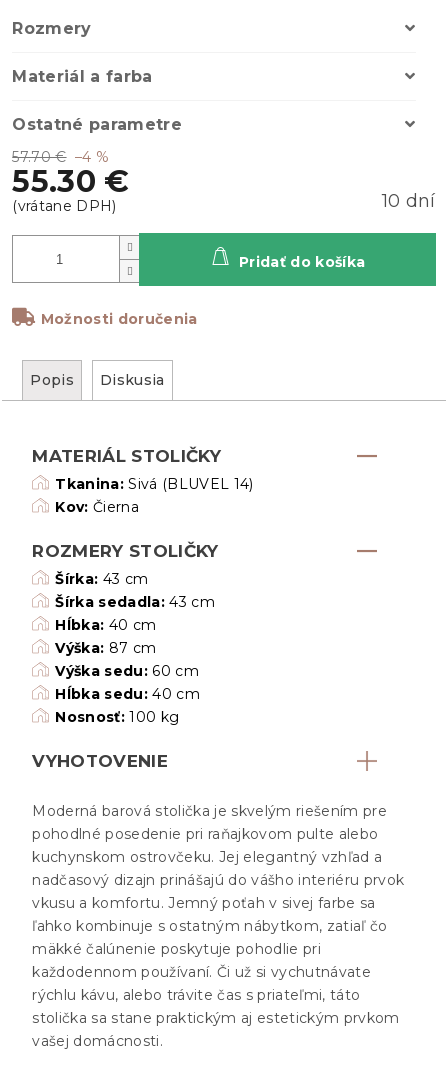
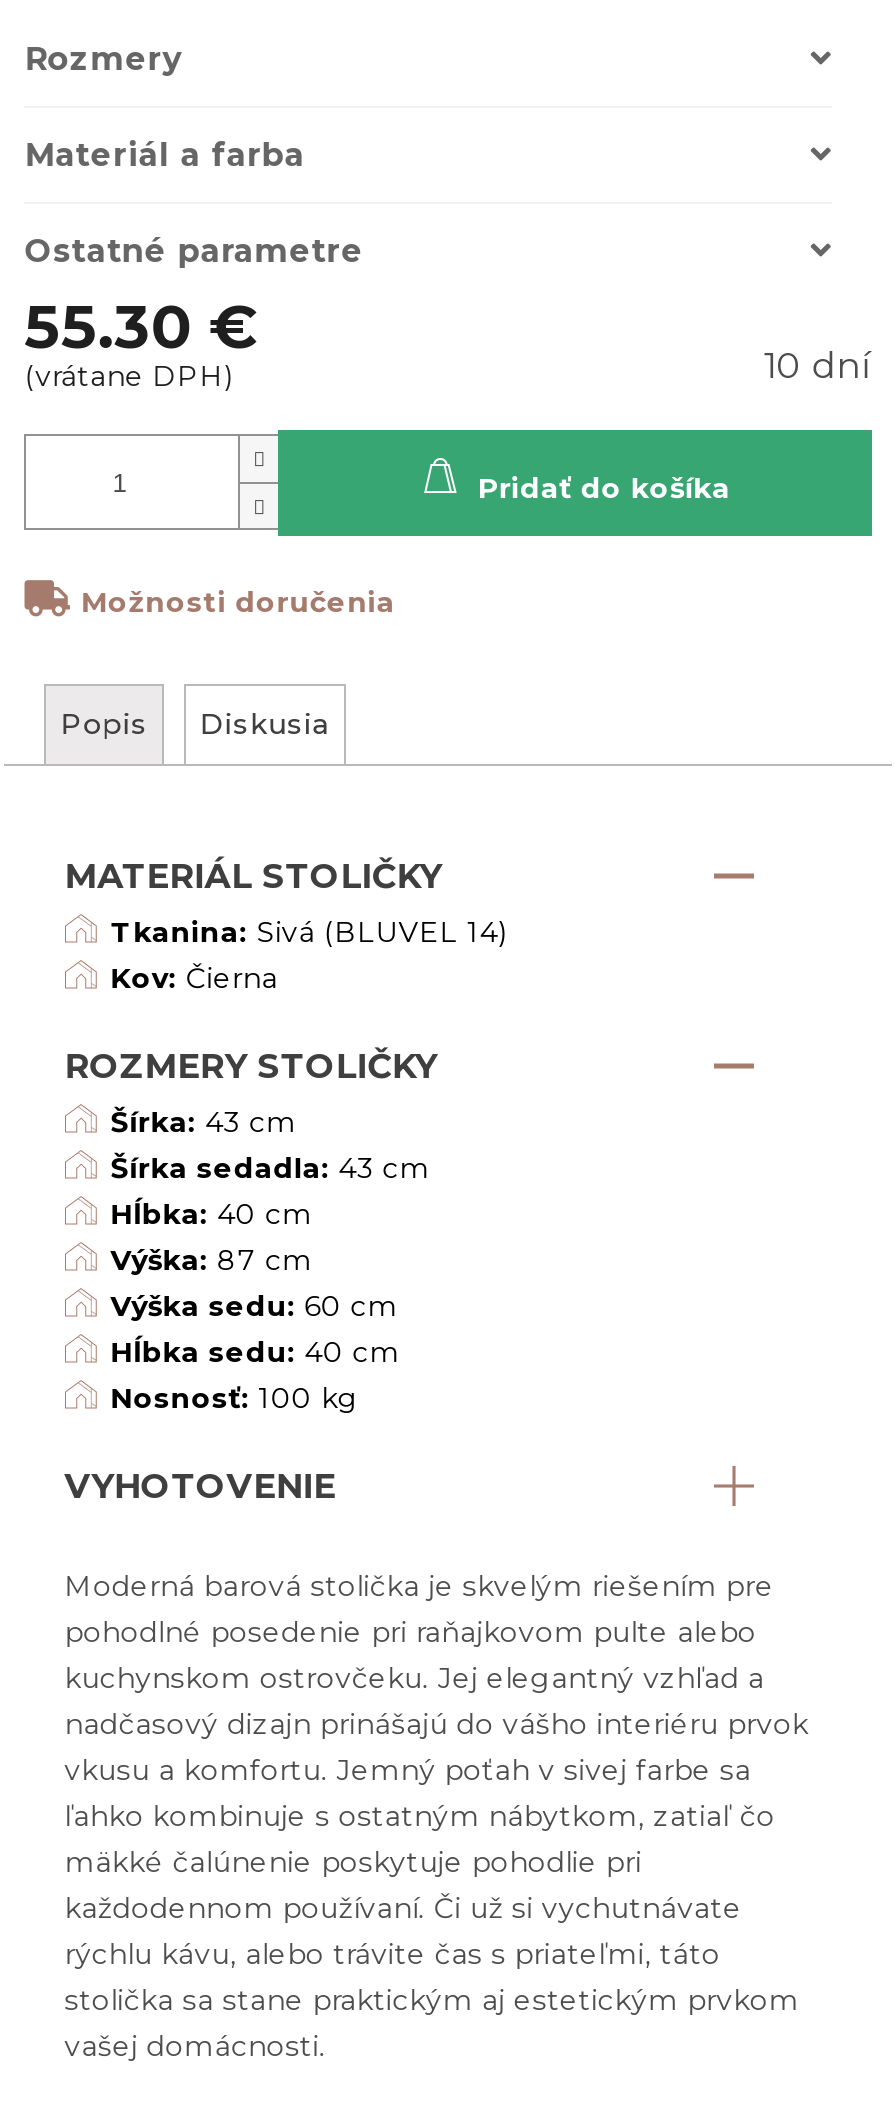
- 57.70 € –4 %
